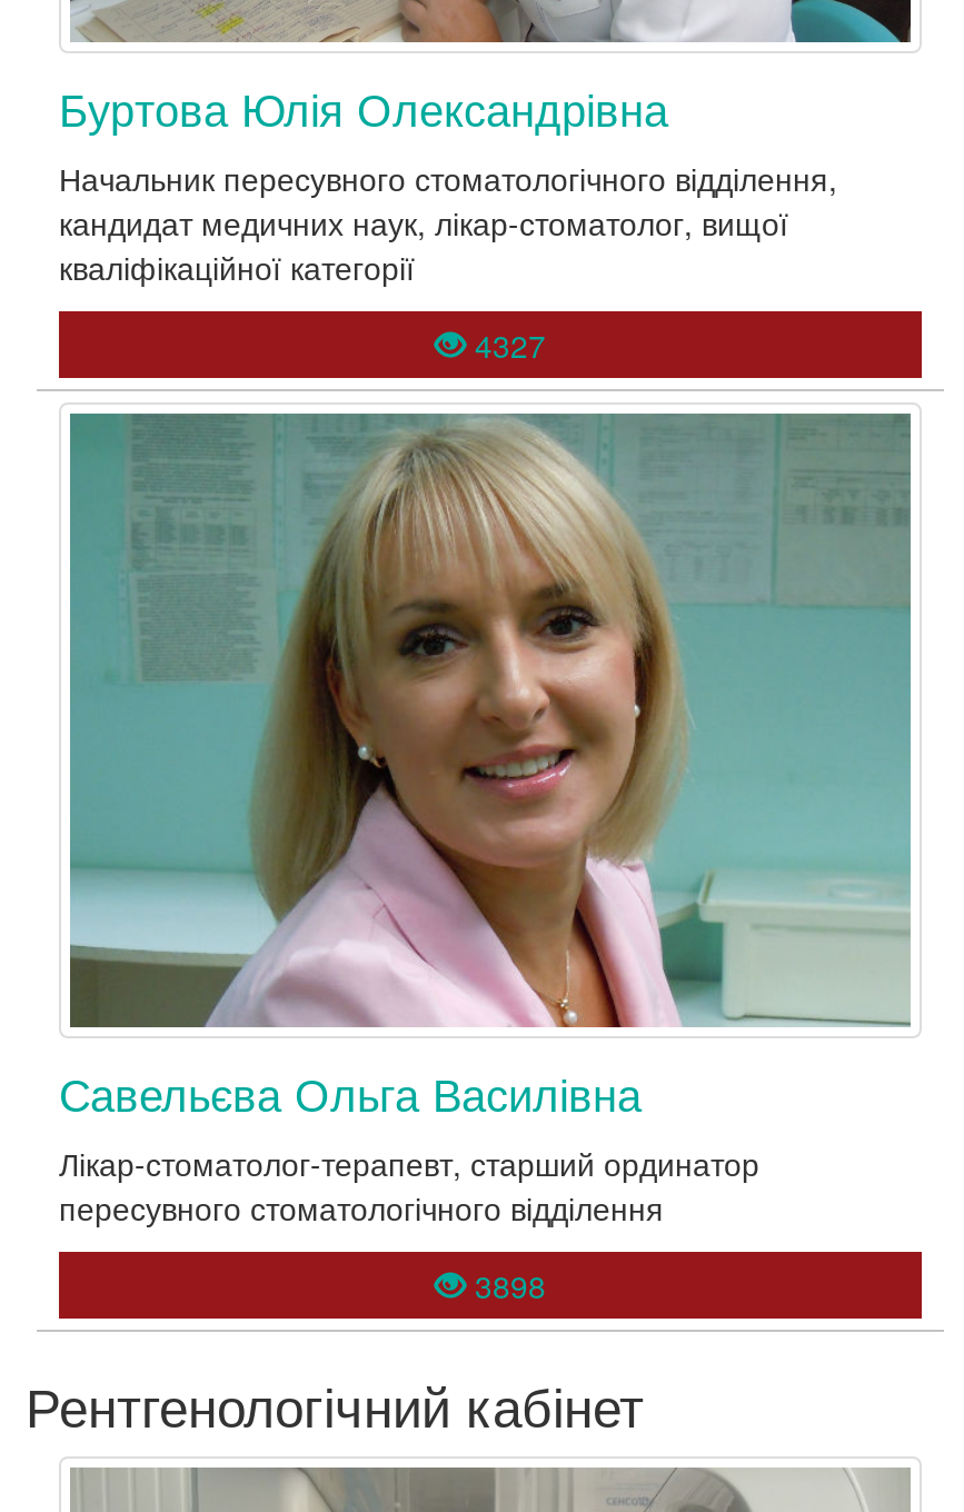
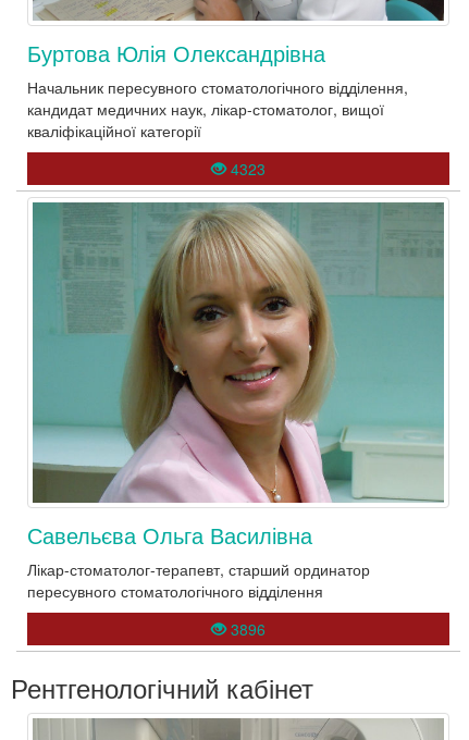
- 4327
+ 4323

- 3898
+ 3896
